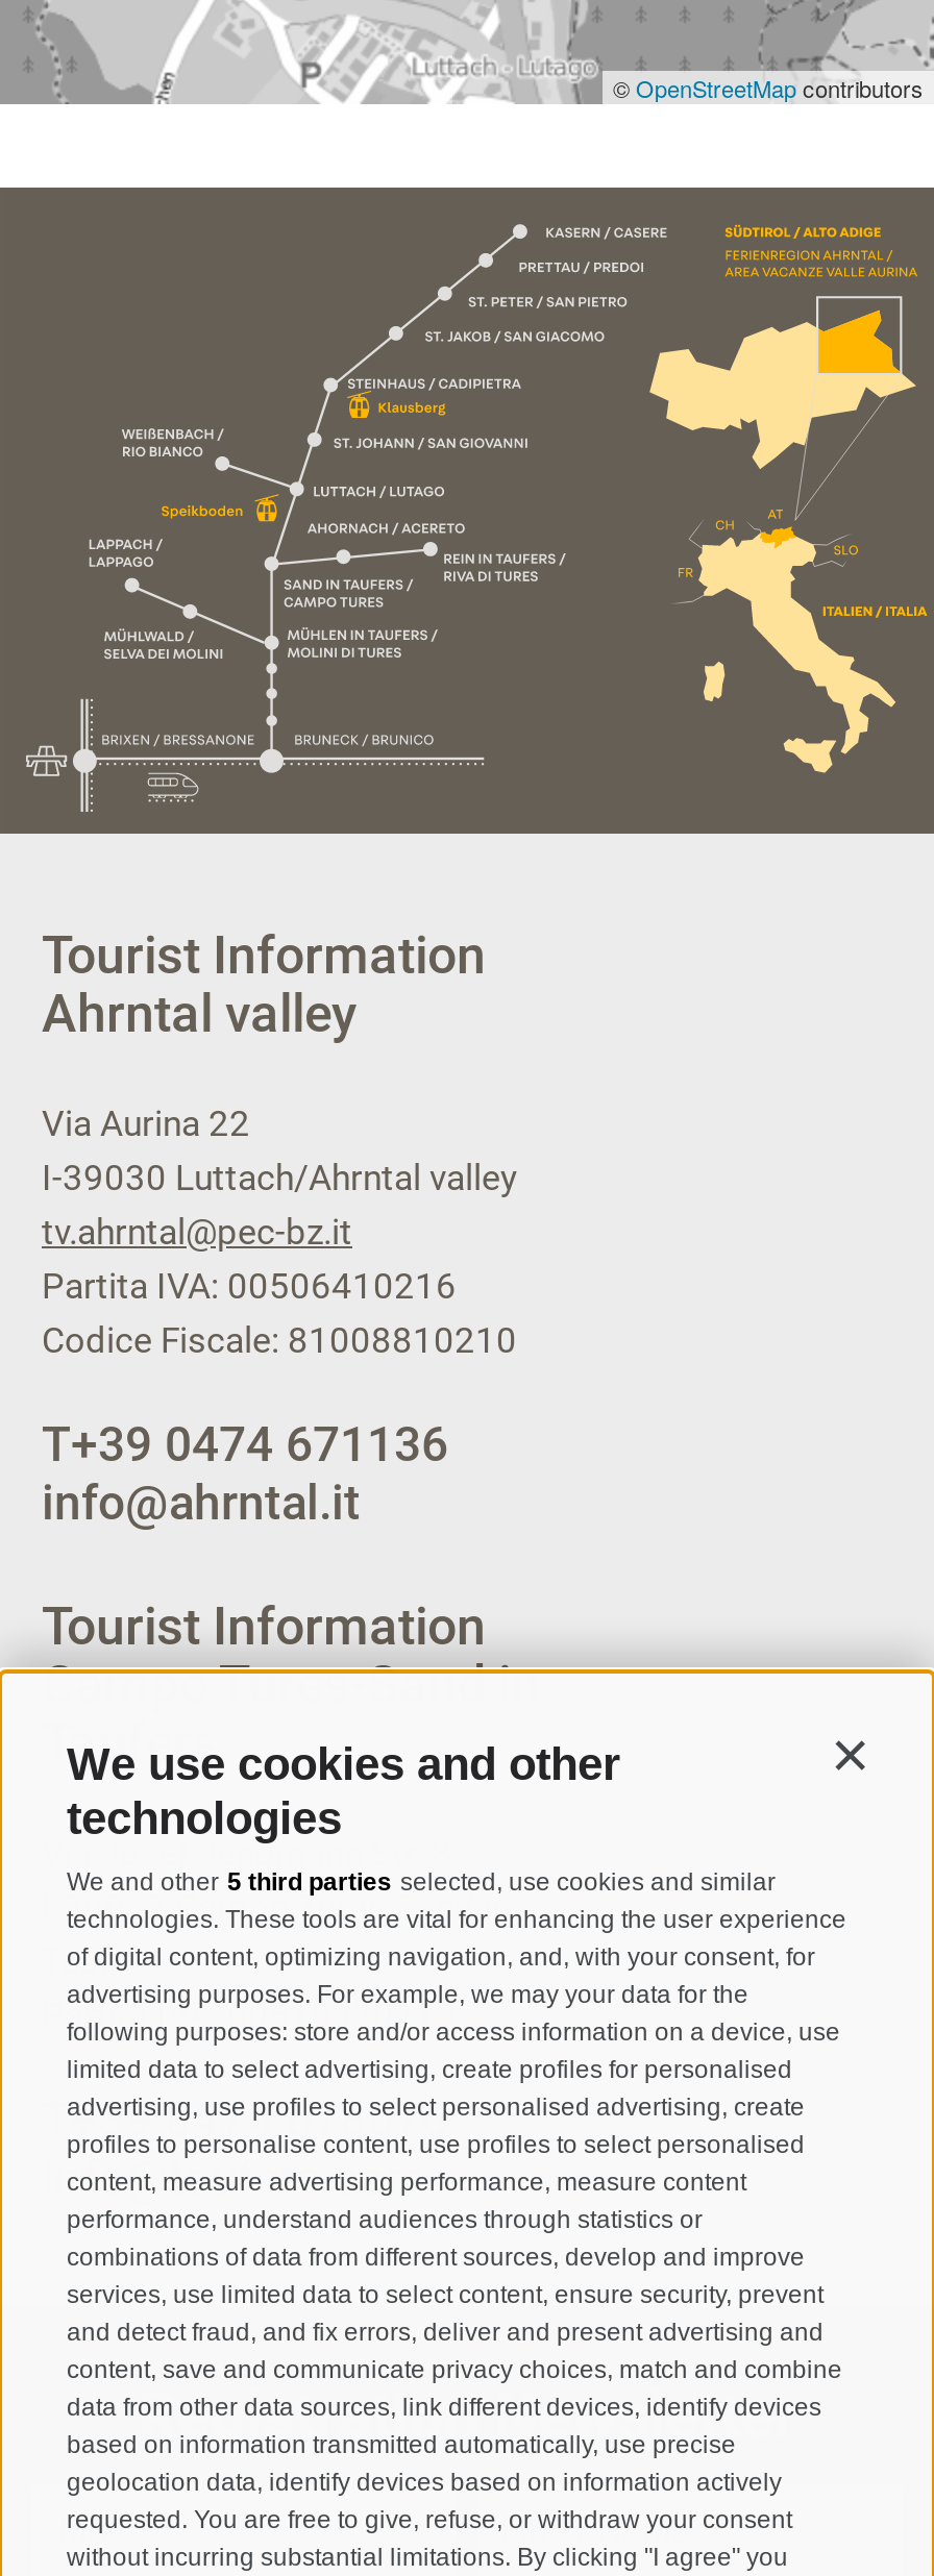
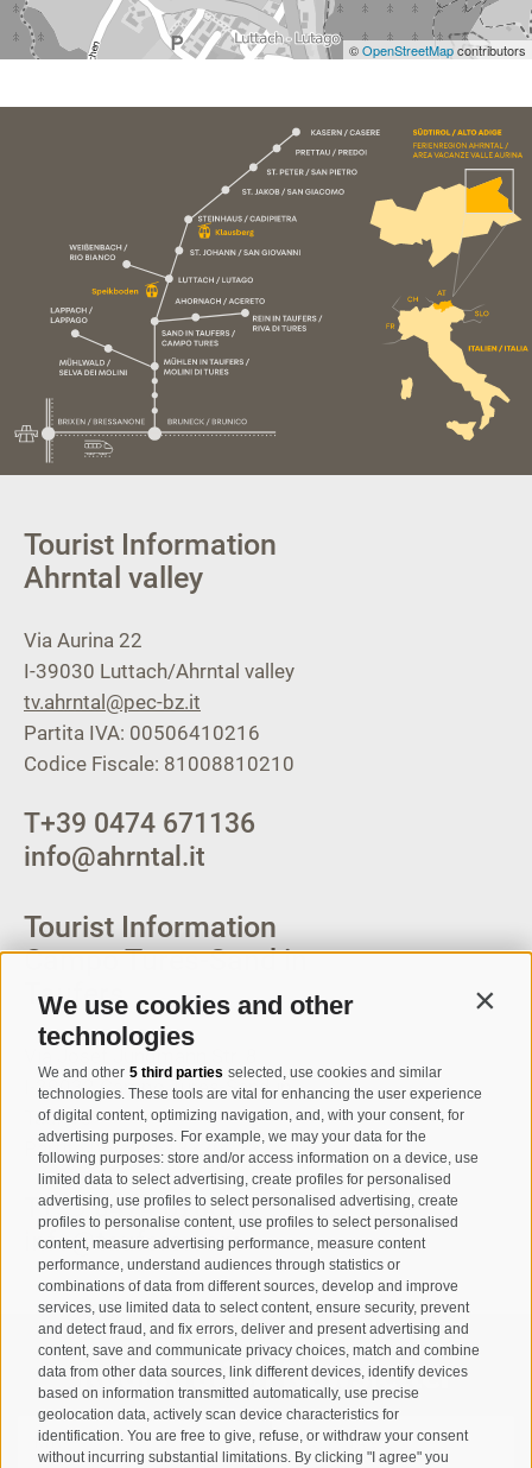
- geolocation data, identify devices based on information actively
- requested. You are free to give, refuse, or withdraw your consent
+ geolocation data, actively scan device characteristics for
+ identification. You are free to give, refuse, or withdraw your consent
